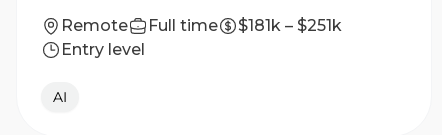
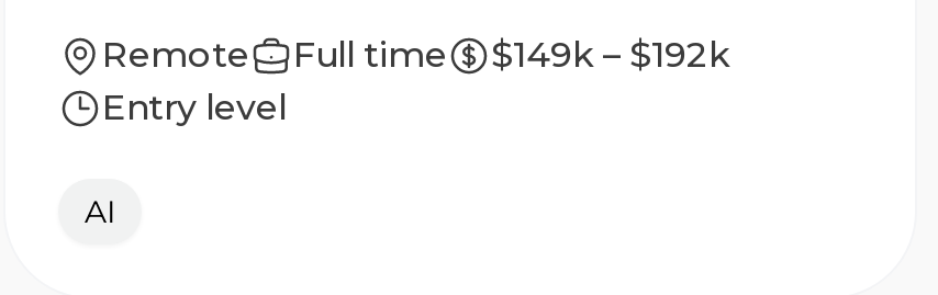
- Remote Full time $181k – $251k
+ Remote Full time $149k – $192k
